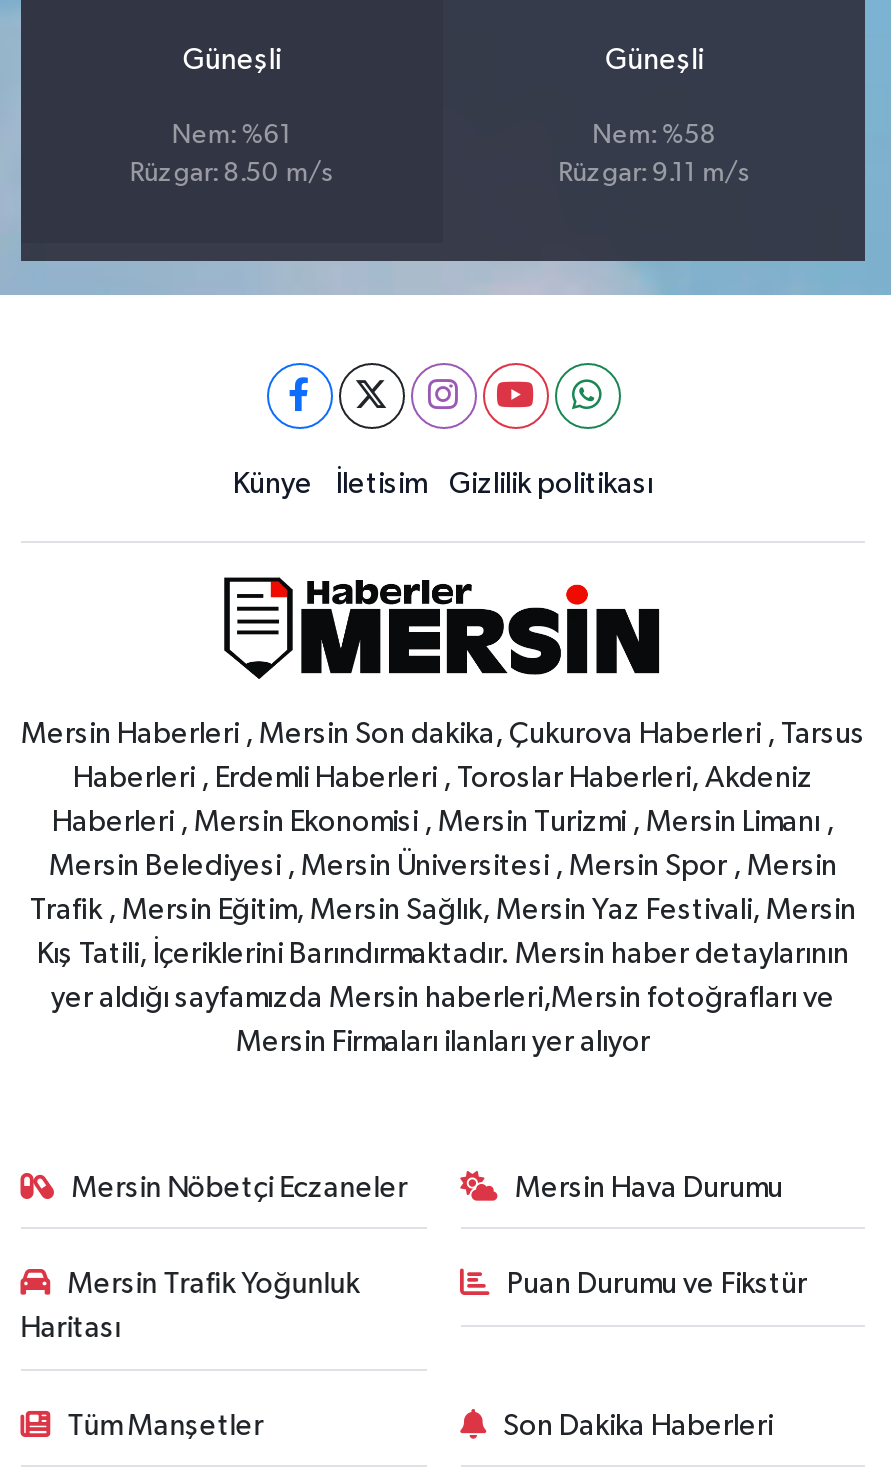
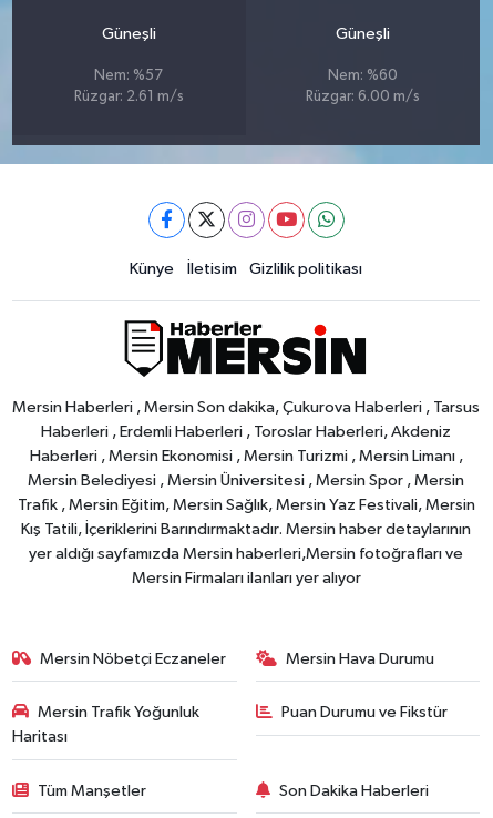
- Nem: %61
+ Nem: %57

- Nem: %58
+ Nem: %60

- Rüzgar: 8.50 m/s
+ Rüzgar: 2.61 m/s

- Rüzgar: 9.11 m/s
+ Rüzgar: 6.00 m/s
